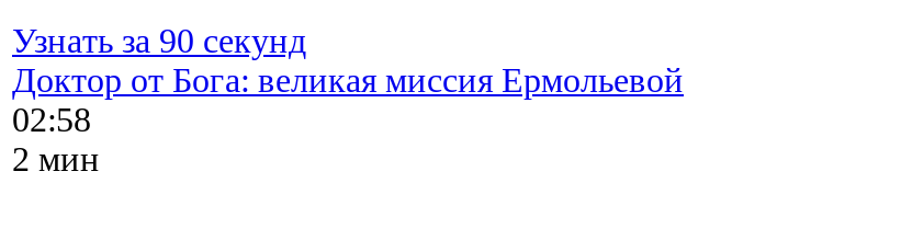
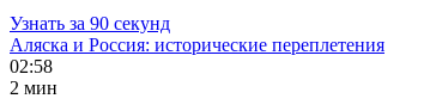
- Доктор от Бога: великая миссия Ермольевой
+ Аляска и Россия: исторические переплетения
